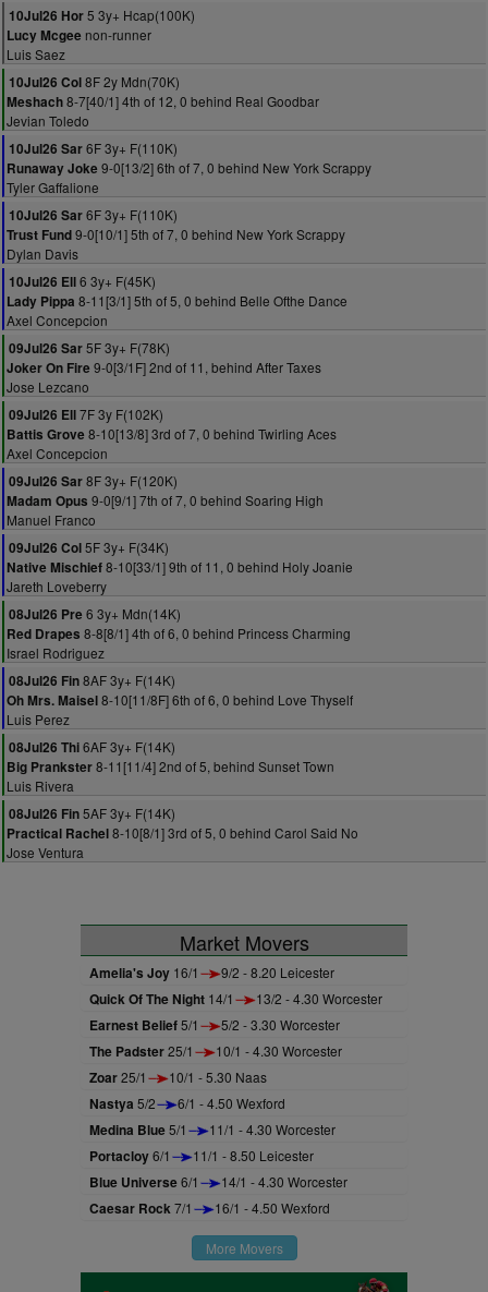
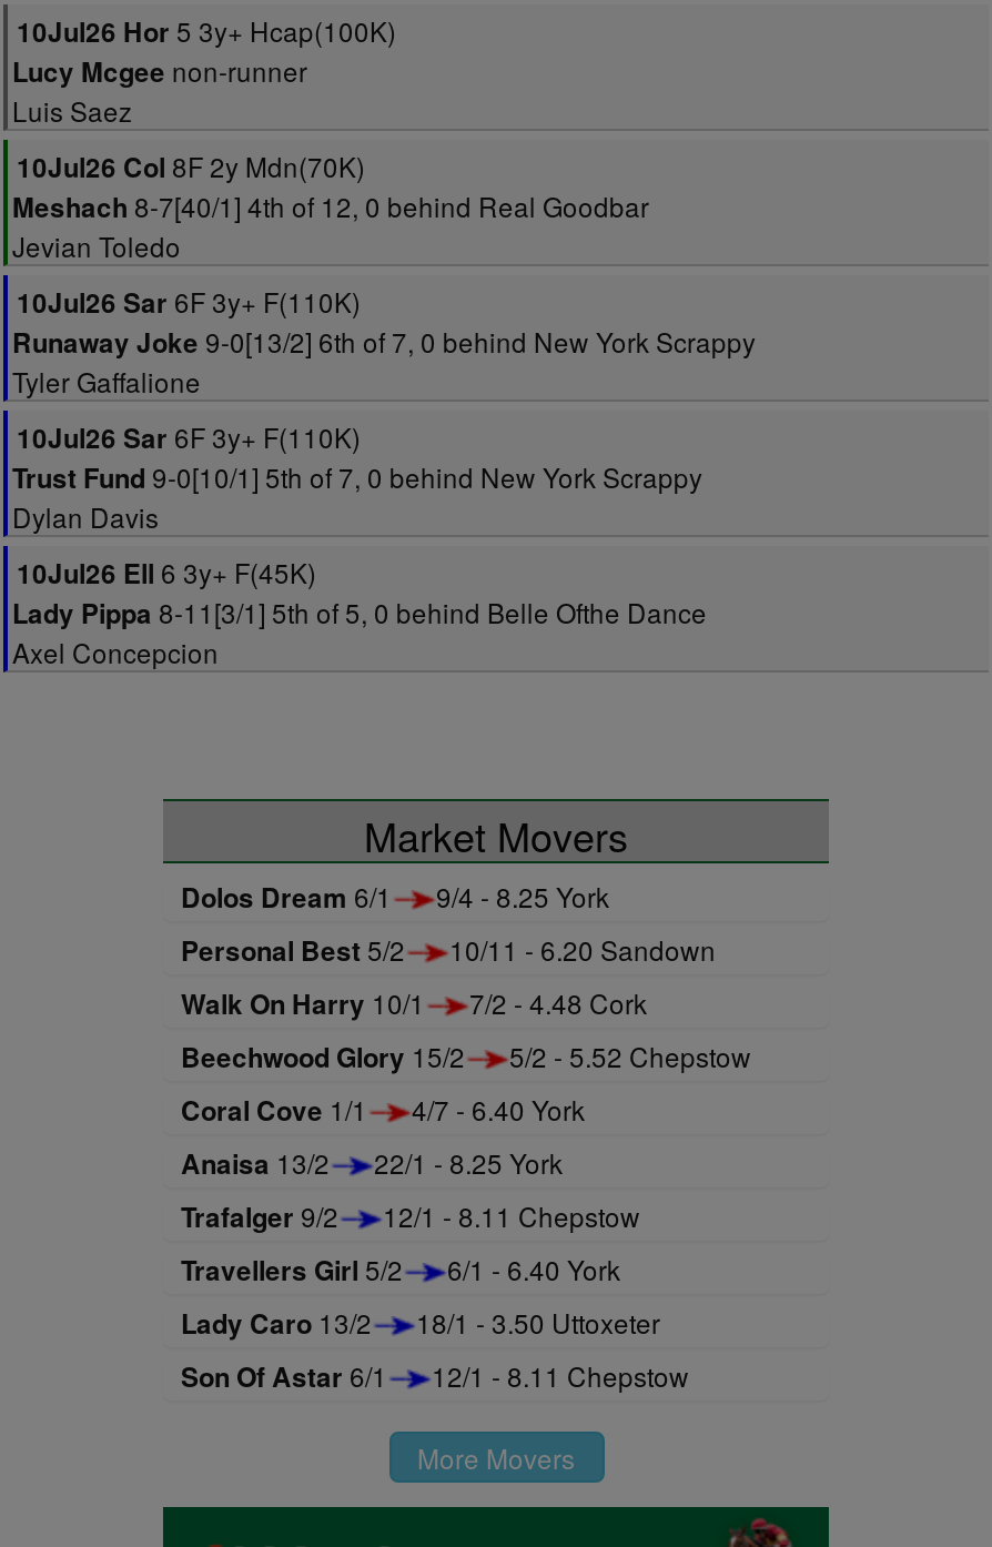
- 09Jul26 Sar 5F 3y+ F(78K)
- Joker On Fire 9-0[3/1F] 2nd of 11, behind After Taxes
- Jose Lezcano
- 09Jul26 Ell7F 3y F(102K)
- Battis Grove 8-10[13/8] 3rd of 7, 0 behind Twirling Aces
- Axel Concepcion
- 09Jul26 Sar8F 3y+ F(120K)
- Madam Opus 9-0[9/1] 7th of 7, 0 behind Soaring High
- Manuel Franco
- 09Jul26 Col 5F 3y+ F(34K)
- Native Mischief8-10[33/1] 9th of 11, 0 behind Holy Joanie
- Jareth Loveberry
- 08Jul26 Pre 6 3y+ Mdn(14K)
- Red Drapes 8-8[8/1] 4th of 6, 0 behind Princess Charming
- Israel Rodriguez
- 08Jul26 Fin8AF 3y+ F(14K)
- Oh Mrs. Maisel8-10[11/8F] 6th of 6, 0 behind Love Thyself
- Luis Perez
- 08Jul26 Thi6AF 3y+ F(14K)
- Big Prankster8-11[11/4] 2nd of 5, behind Sunset Town
- Luis Rivera
- 08Jul26 Fin 5AF 3y+ F(14K)
- Practical Rachel8-10[8/1] 3rd of 5, 0 behind Carol Said No
- Jose Ventura

- Amelia's Joy 16/1
- 9/2 - 8.20 Leicester
- Quick Of The Night 14/1
- 13/2 - 4.30 Worcester
- Earnest Belief 5/1
- 5/2 - 3.30 Worcester
- The Padster 25/1
- 10/1 - 4.30 Worcester
- Zoar 25/1
- 10/1 - 5.30 Naas
- Nastya 5/2
- 6/1 - 4.50 Wexford
- Medina Blue 5/1
- 11/1 - 4.30 Worcester
- Portacloy 6/1
- 11/1 - 8.50 Leicester
- Blue Universe 6/1
- 14/1 - 4.30 Worcester
- Caesar Rock 7/1
- 16/1 - 4.50 Wexford
+ Dolos Dream 6/1
+ 9/4 - 8.25 York
+ Personal Best 5/2
+ 10/11 - 6.20 Sandown
+ Walk On Harry 10/1
+ 7/2 - 4.48 Cork
+ Beechwood Glory 15/2
+ 5/2 - 5.52 Chepstow
+ Coral Cove 1/1
+ 4/7 - 6.40 York
+ Anaisa 13/2
+ 22/1 - 8.25 York
+ Trafalger 9/2
+ 12/1 - 8.11 Chepstow
+ Travellers Girl 5/2
+ 6/1 - 6.40 York
+ Lady Caro 13/2
+ 18/1 - 3.50 Uttoxeter
+ Son Of Astar 6/1
+ 12/1 - 8.11 Chepstow
